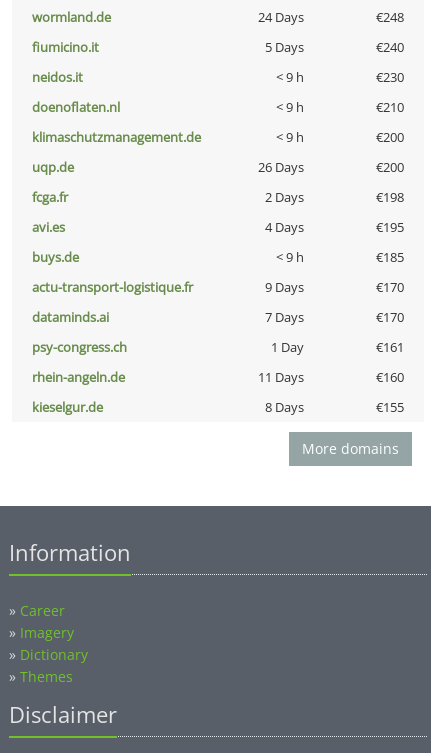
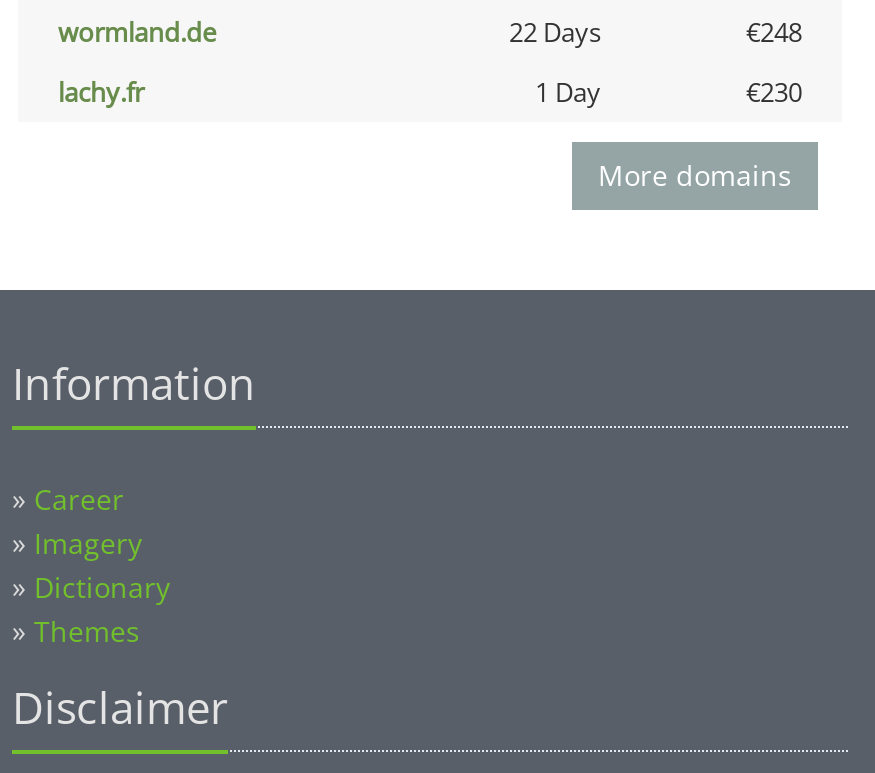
- 24 Days
+ 22 Days

- fiumicino.it
- 5 Days
- €240
- neidos.it
- < 9 h
+ lachy.fr
+ 1 Day

- doenoflaten.nl
- < 9 h
- €210
- klimaschutzmanagement.de
- < 9 h
- €200
- uqp.de
- 26 Days
- €200
- fcga.fr
- 2 Days
- €198
- avi.es
- 4 Days
- €195
- buys.de
- < 9 h
- €185
- actu-transport-logistique.fr
- 9 Days
- €170
- dataminds.ai
- 7 Days
- €170
- psy-congress.ch
- 1 Day
- €161
- rhein-angeln.de
- 11 Days
- €160
- kieselgur.de
- 8 Days
- €155
